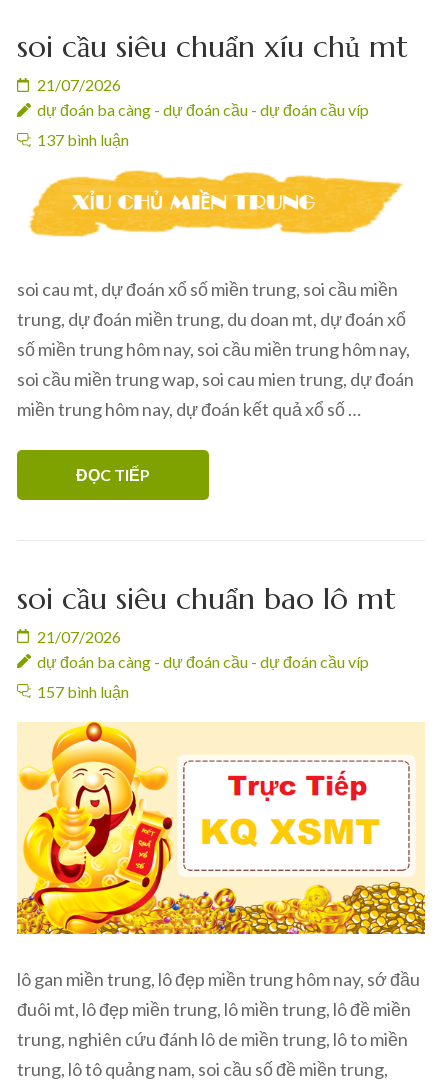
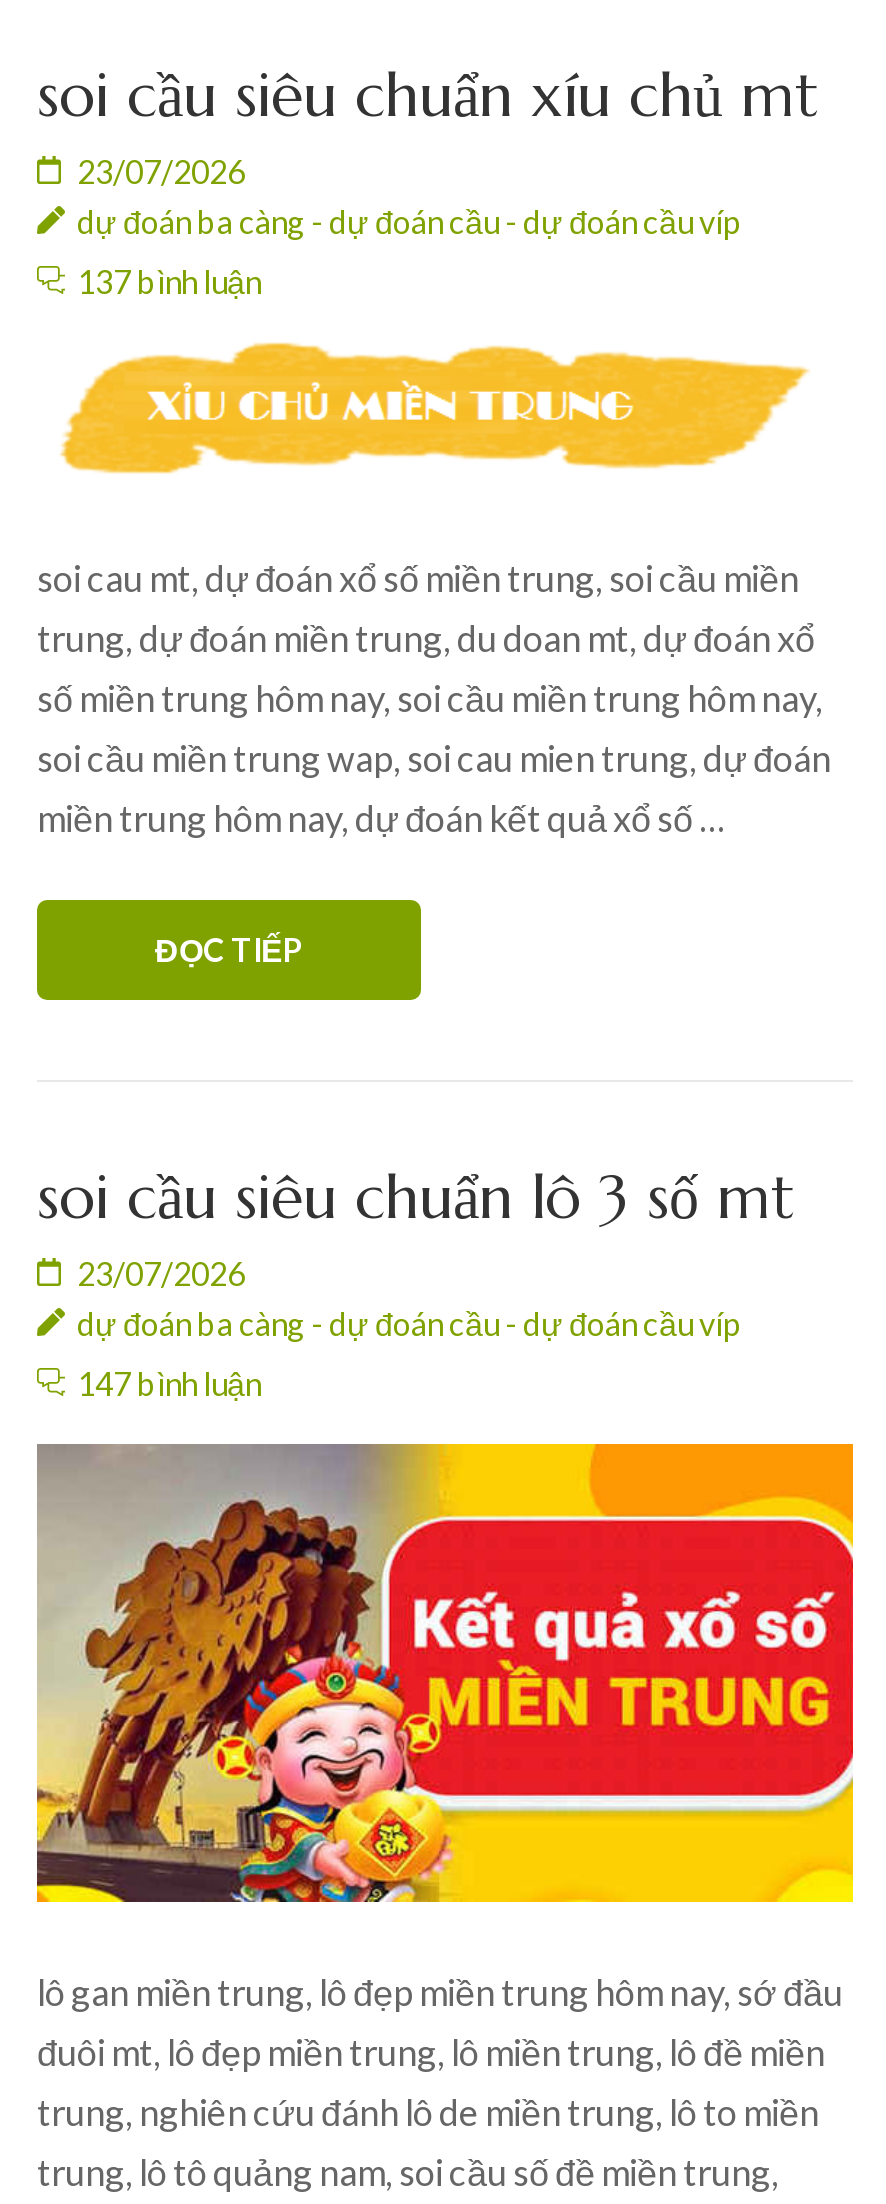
- 21/07/2026
+ 23/07/2026

- soi cầu siêu chuẩn bao lô mt
- 21/07/2026
+ soi cầu siêu chuẩn lô 3 số mt
+ 23/07/2026

- 157 bình luận
+ 147 bình luận

- [image]
+ [image]
